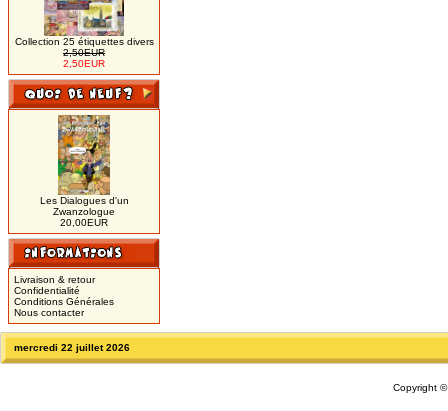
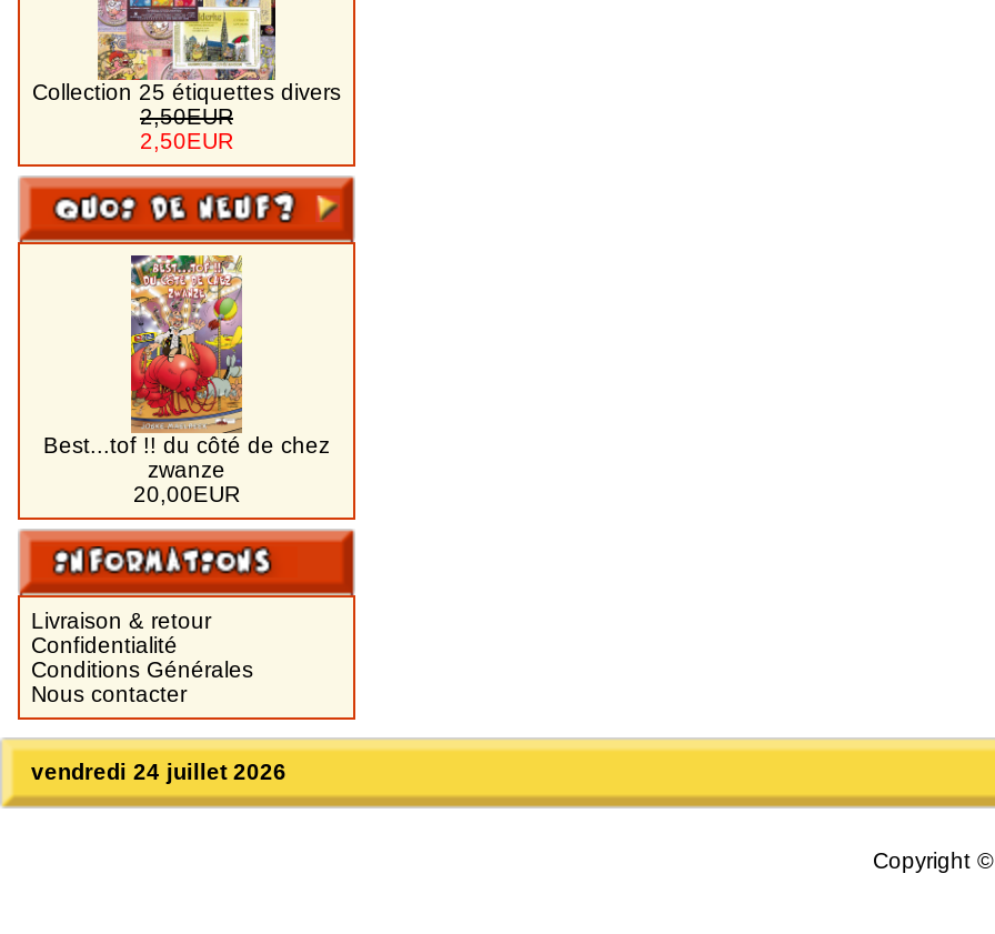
- [image]
- Les Dialogues d'un
- Zwanzologue
+ [image]
+ Best...tof !! du côté de chez
+ zwanze

- mercredi 22 juillet 2026
+ vendredi 24 juillet 2026
